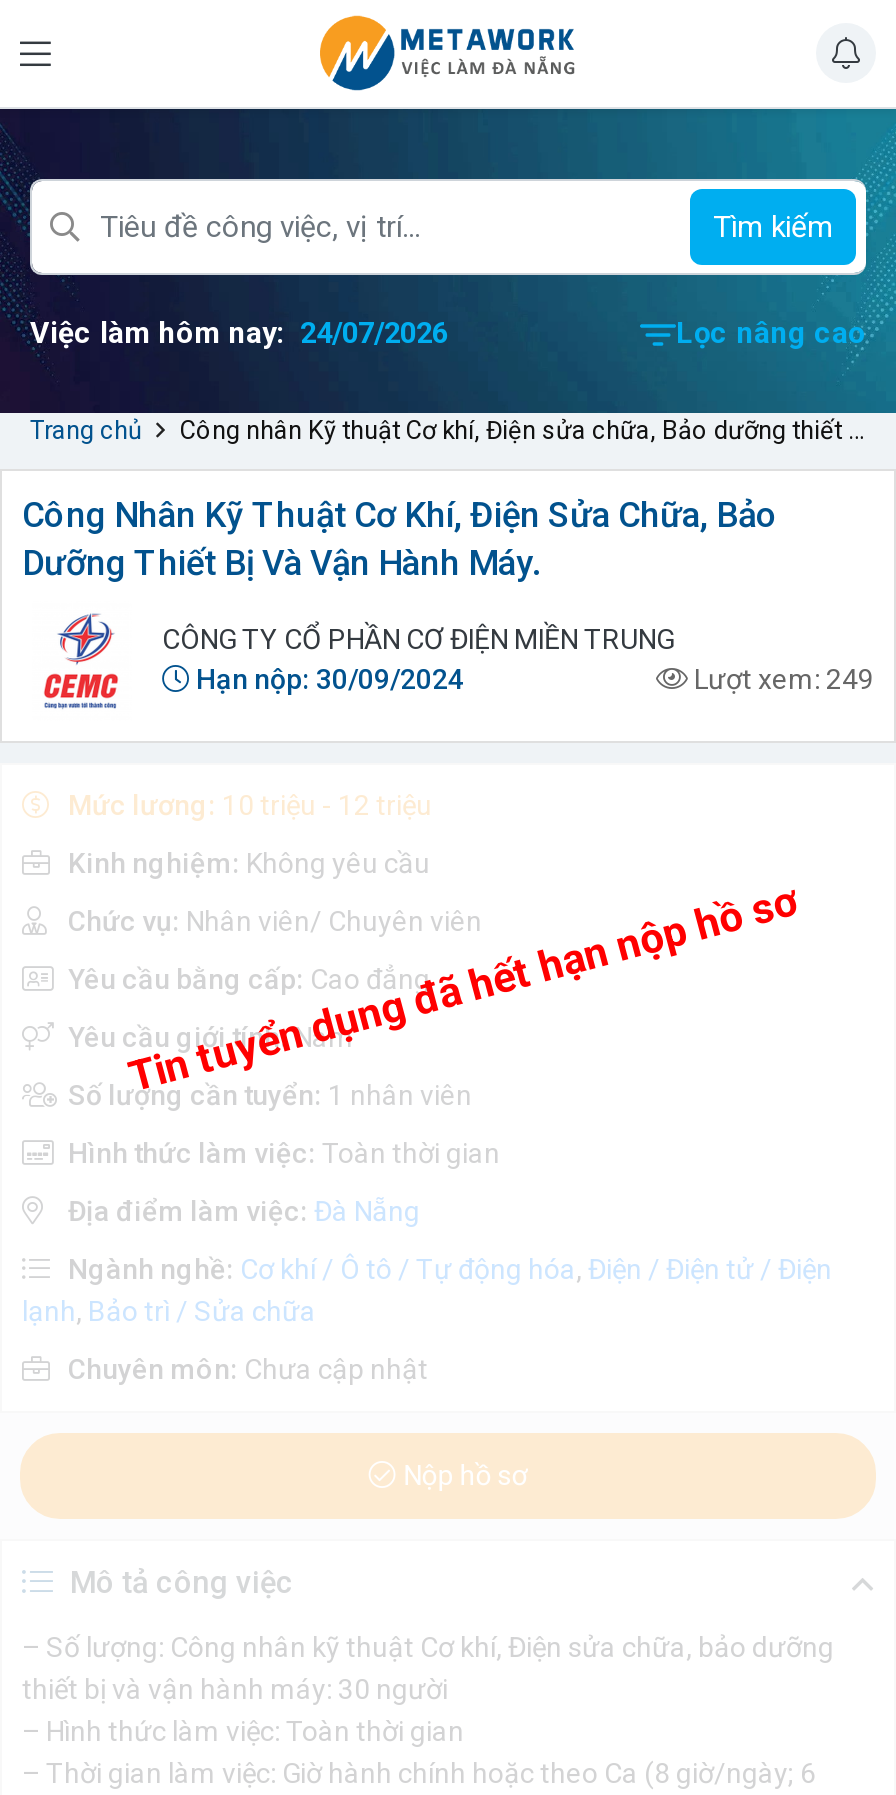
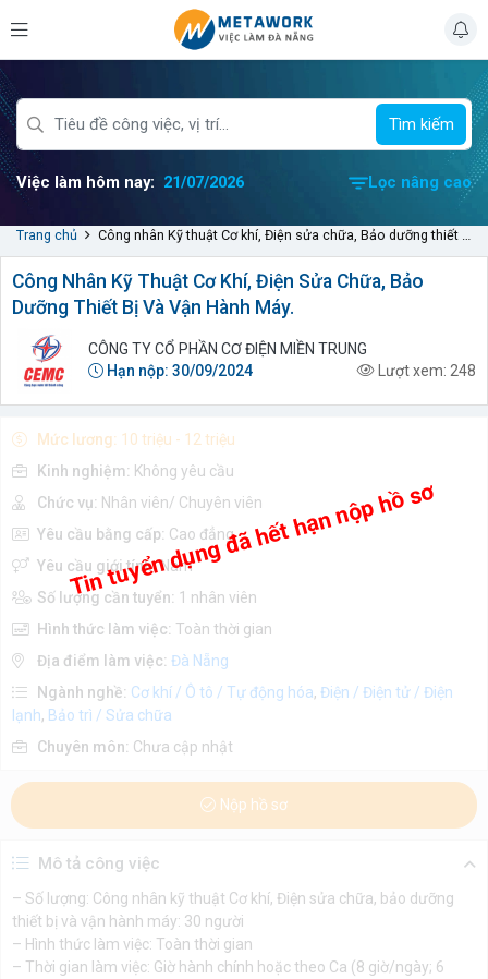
- Việc làm hôm nay: 24/07/2026
+ Việc làm hôm nay: 21/07/2026

- Lượt xem: 249
+ Lượt xem: 248
